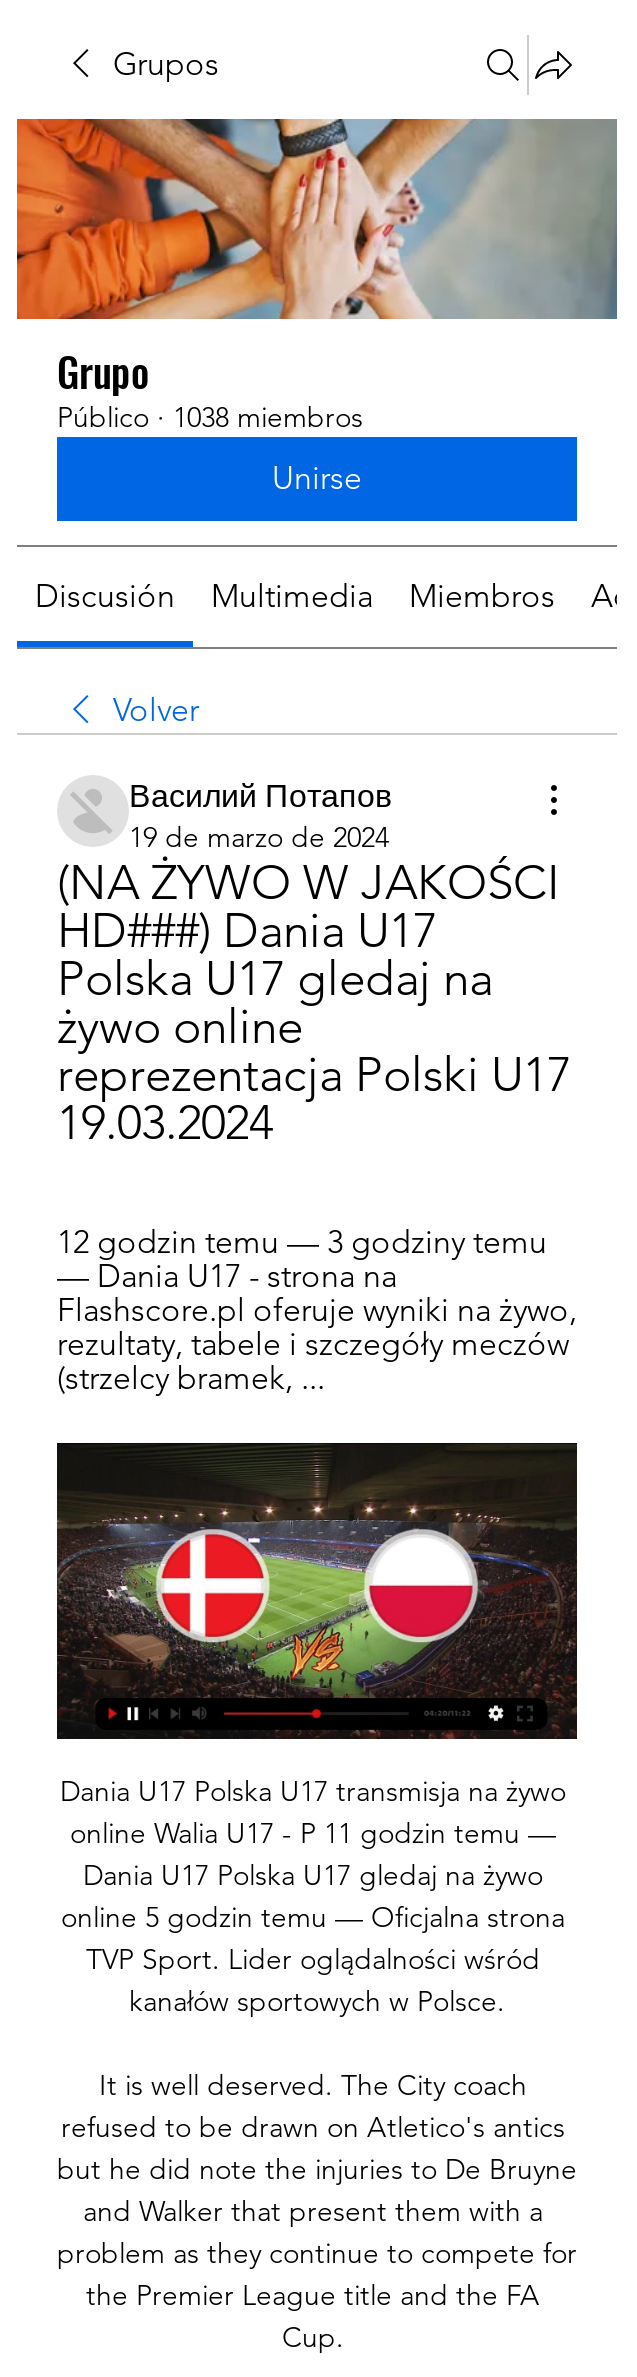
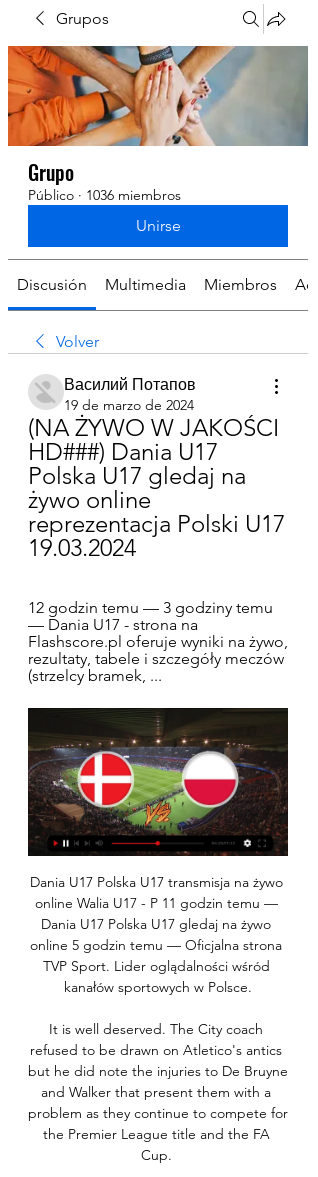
- Público · 1038 miembros
+ Público · 1036 miembros
